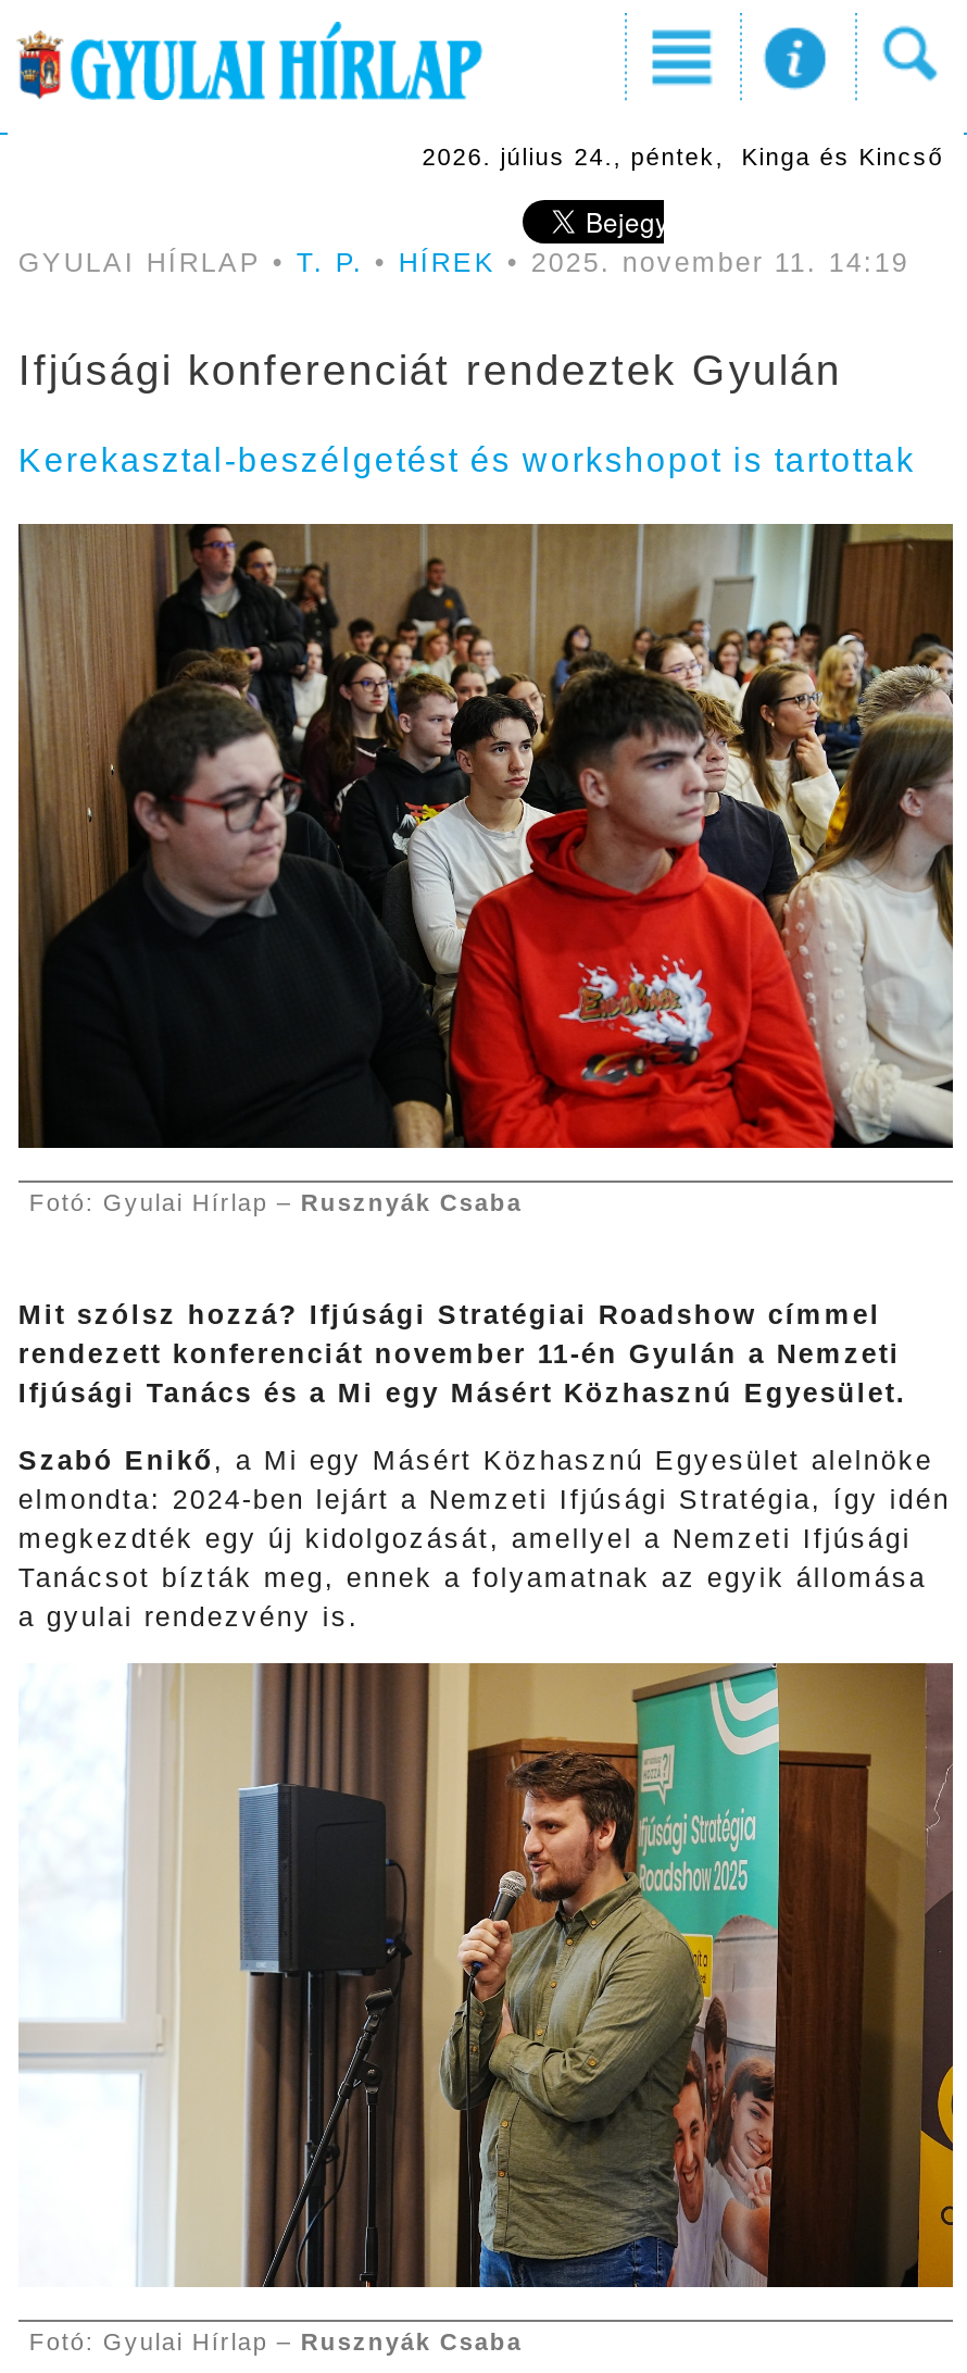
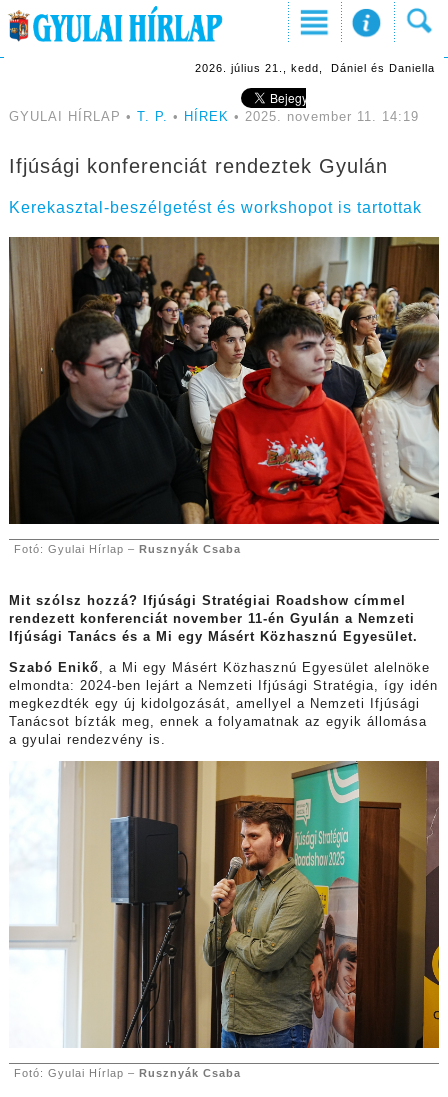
- 2026. július 24., péntek, Kinga és Kincső
+ 2026. július 21., kedd, Dániel és Daniella
